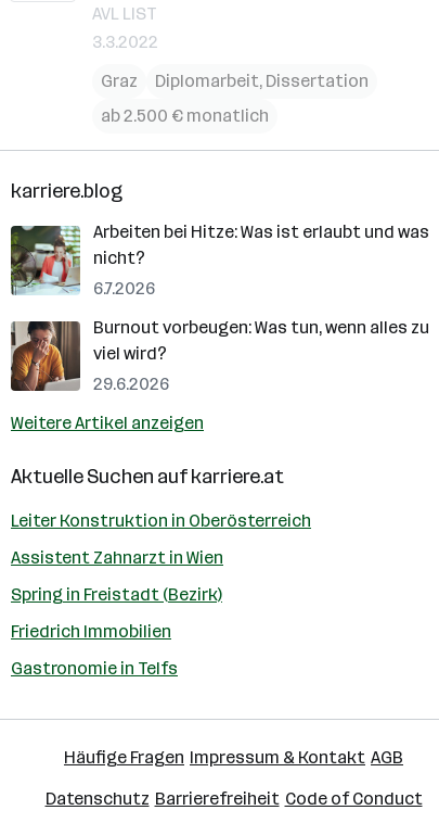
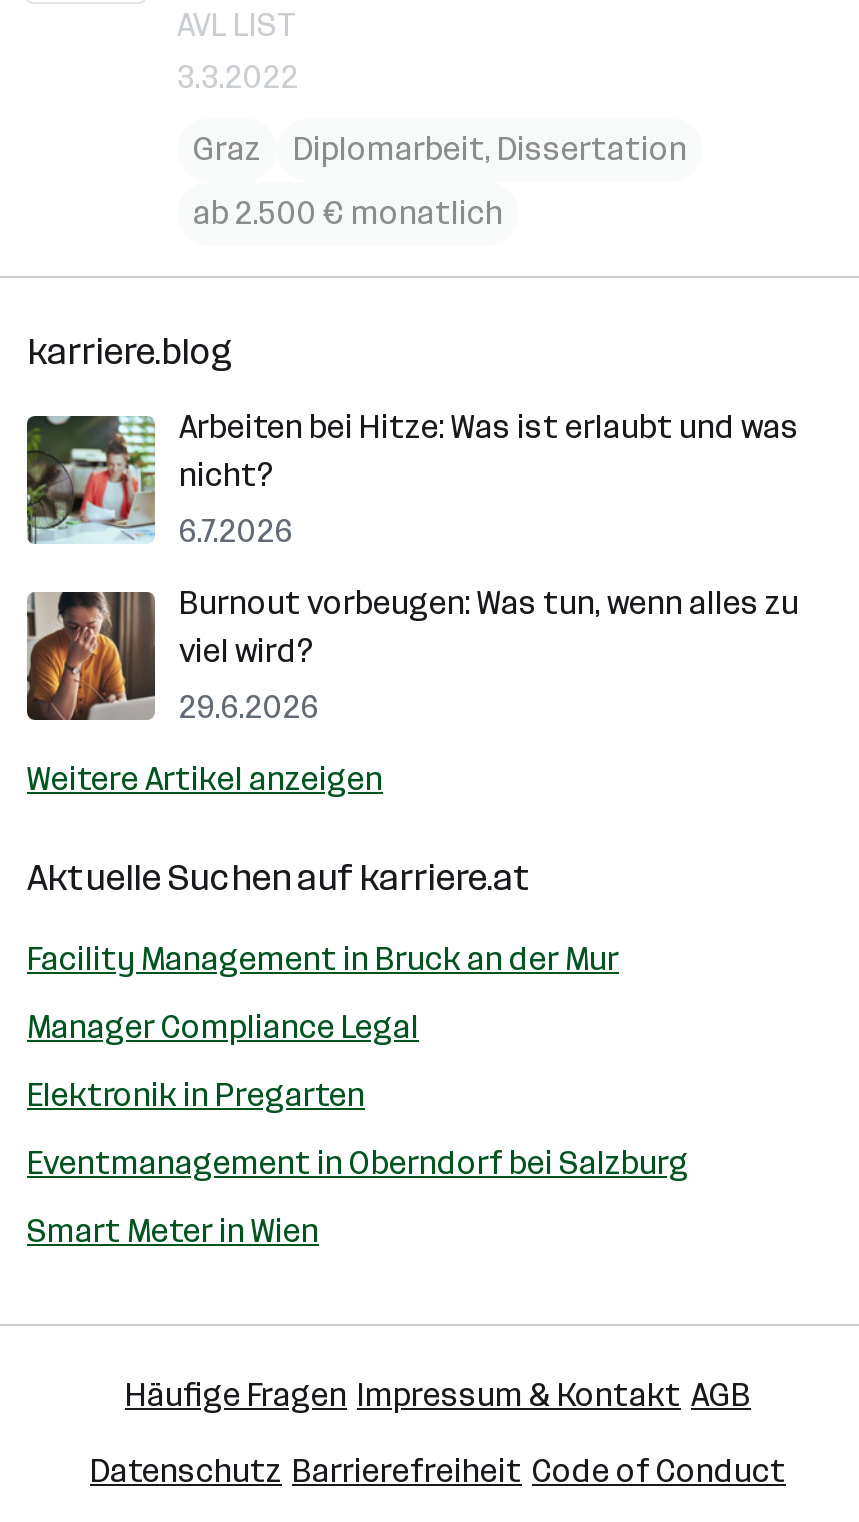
- Leiter Konstruktion in Oberösterreich
+ Facility Management in Bruck an der Mur

- Assistent Zahnarzt in Wien
+ Manager Compliance Legal

- Spring in Freistadt (Bezirk)
+ Elektronik in Pregarten

- Friedrich Immobilien
+ Eventmanagement in Oberndorf bei Salzburg

- Gastronomie in Telfs
+ Smart Meter in Wien
